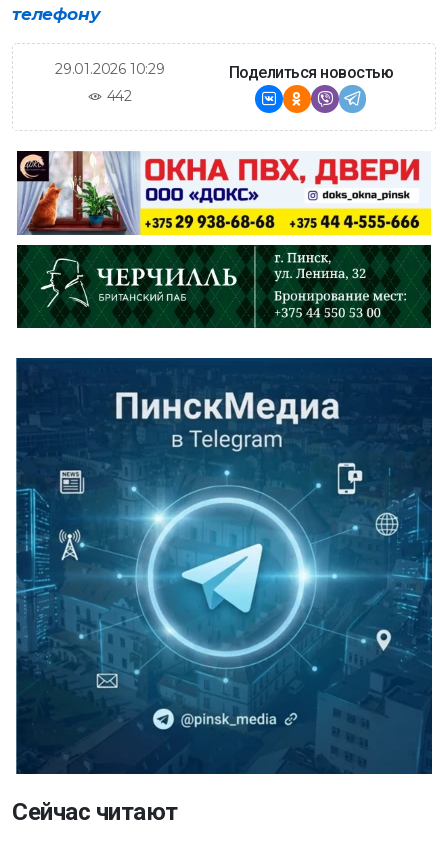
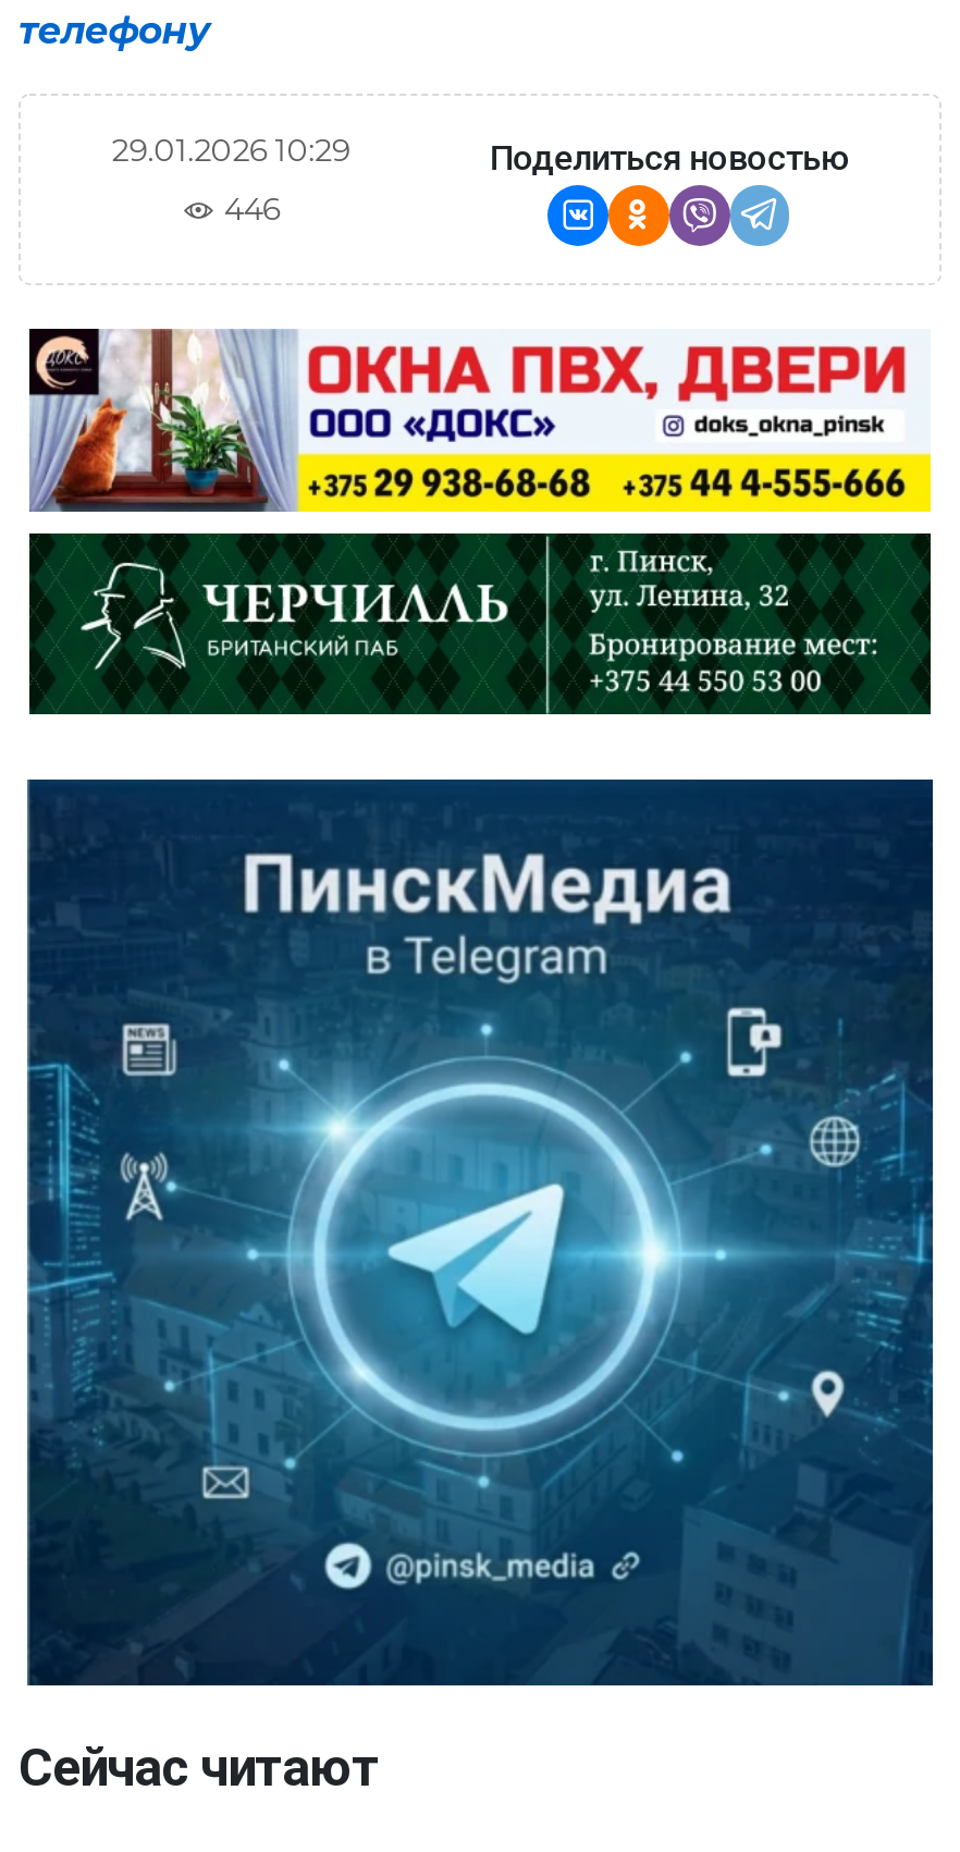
- 442
+ 446
